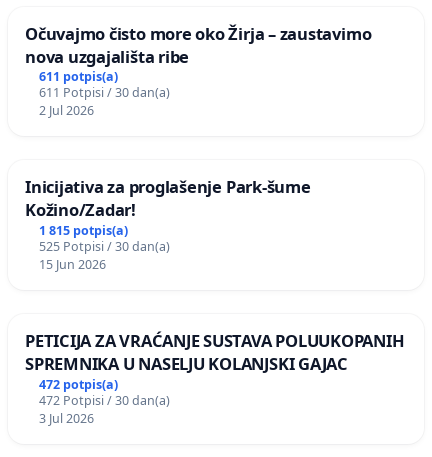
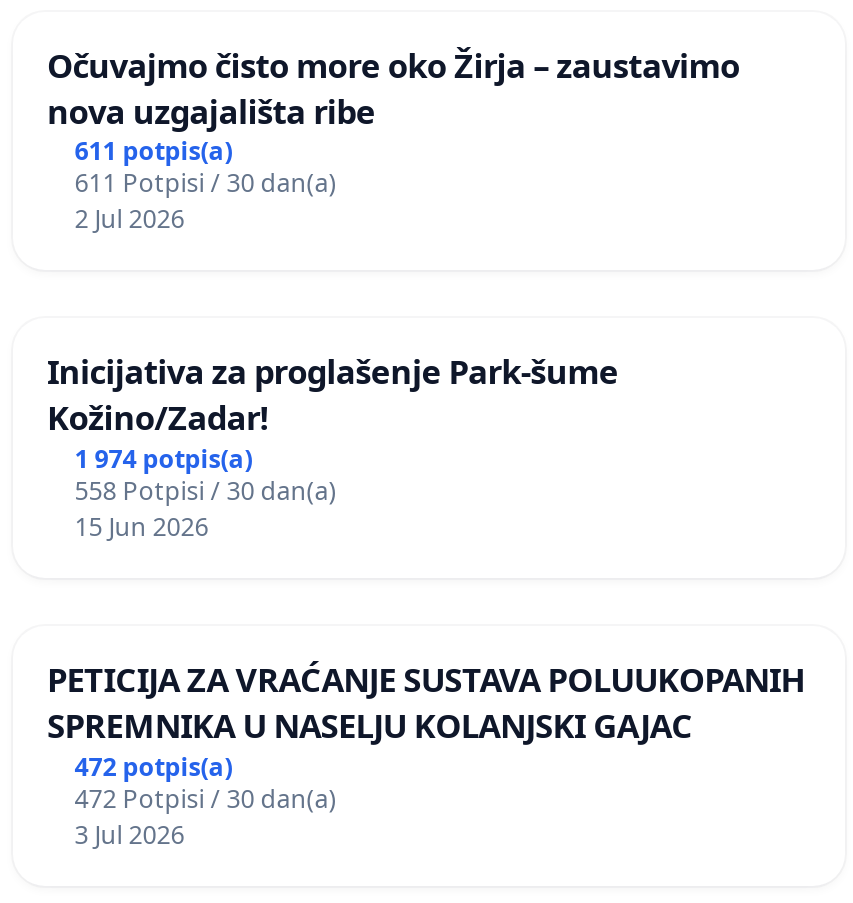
- 1 815 potpis(a)
+ 1 974 potpis(a)

- 525 Potpisi / 30 dan(a)
+ 558 Potpisi / 30 dan(a)
